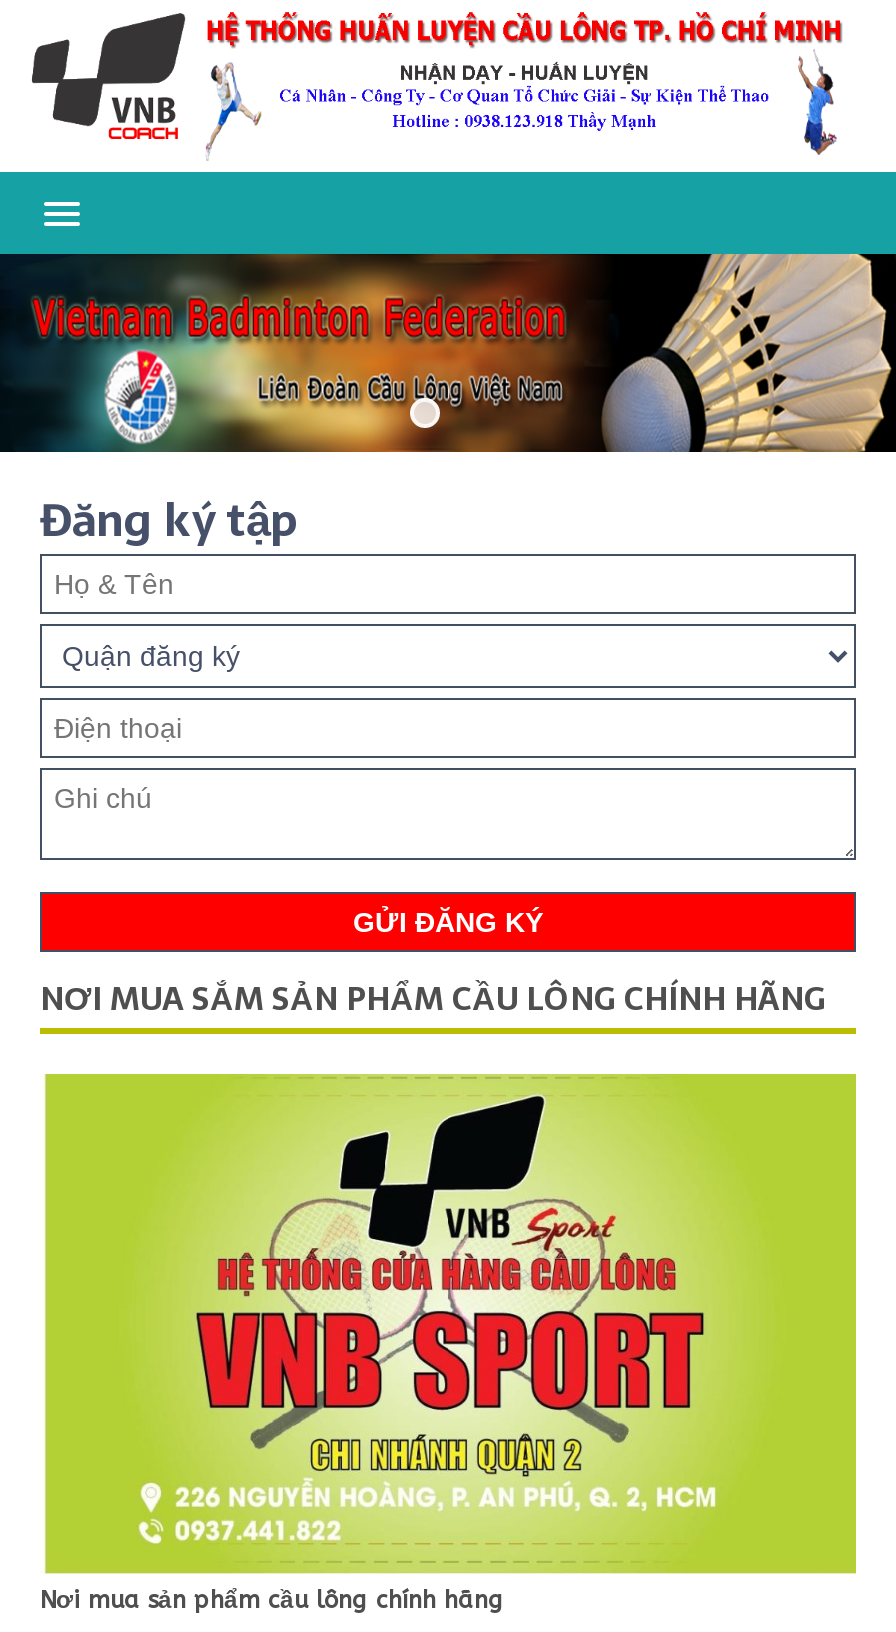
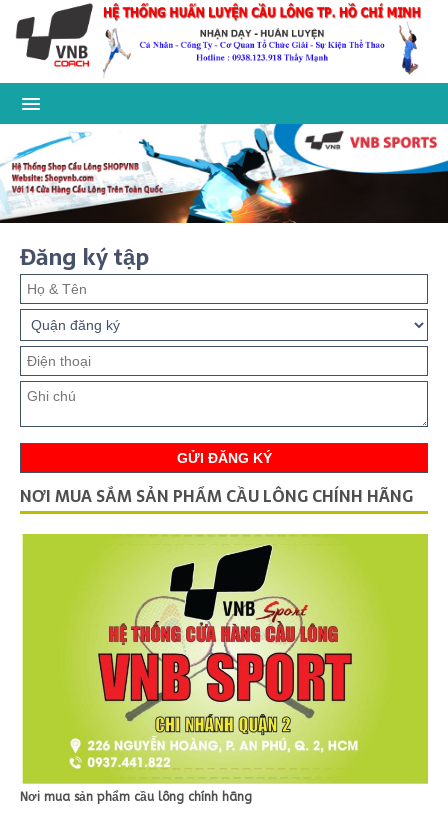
- [image]
+ [image]
